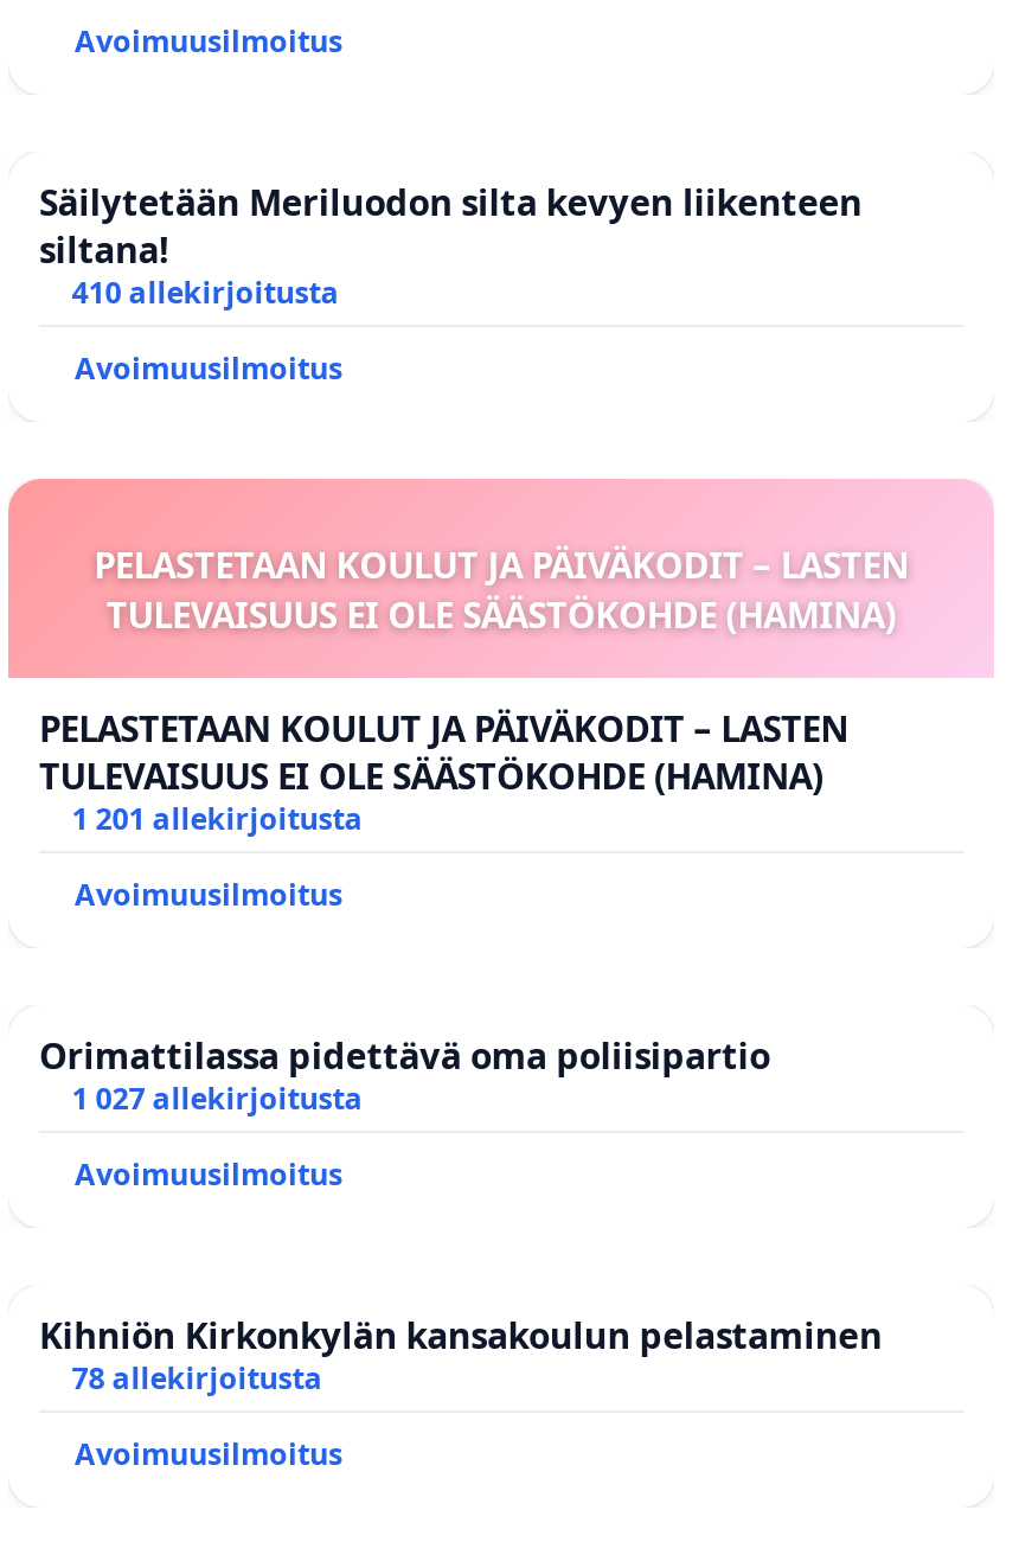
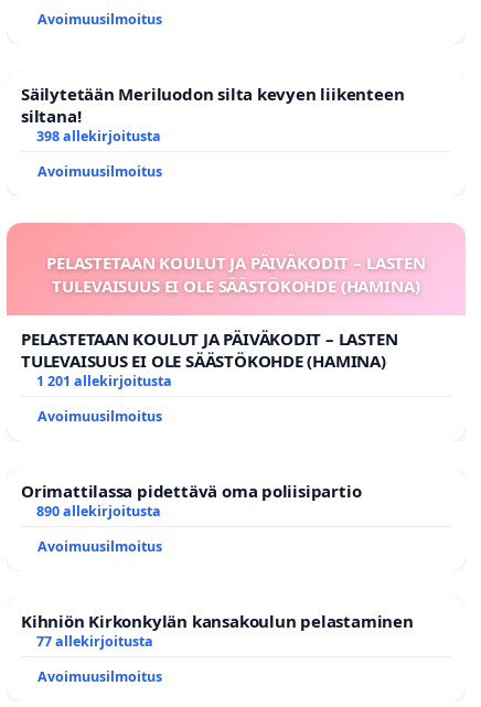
- 410 allekirjoitusta
+ 398 allekirjoitusta

- 1 027 allekirjoitusta
+ 890 allekirjoitusta

- 78 allekirjoitusta
+ 77 allekirjoitusta
